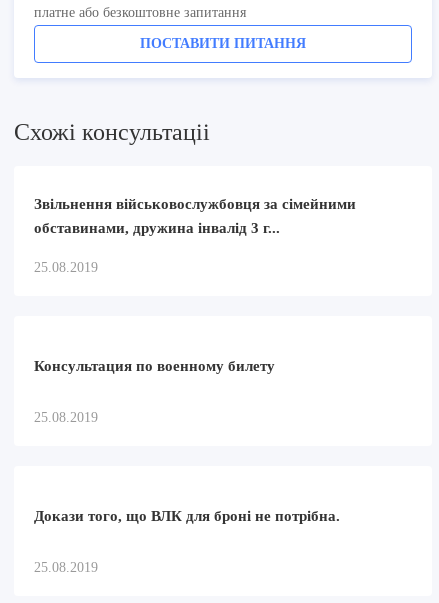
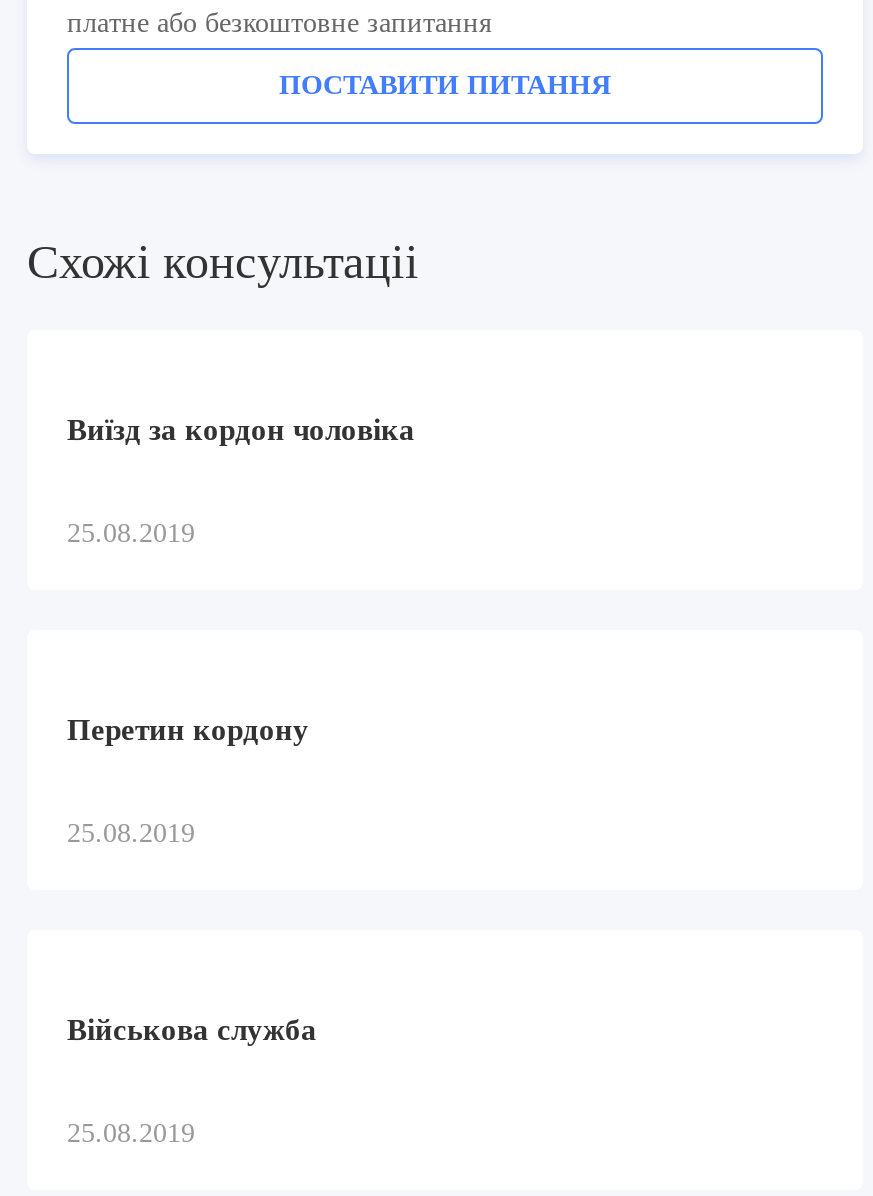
- Звільнення військовослужбовця за сімейними
- обставинами, дружина інвалід 3 г...
+ Виїзд за кордон чоловіка

- Консультация по военному билету
+ Перетин кордону

- Докази того, що ВЛК для броні не потрібна.
+ Військова служба
